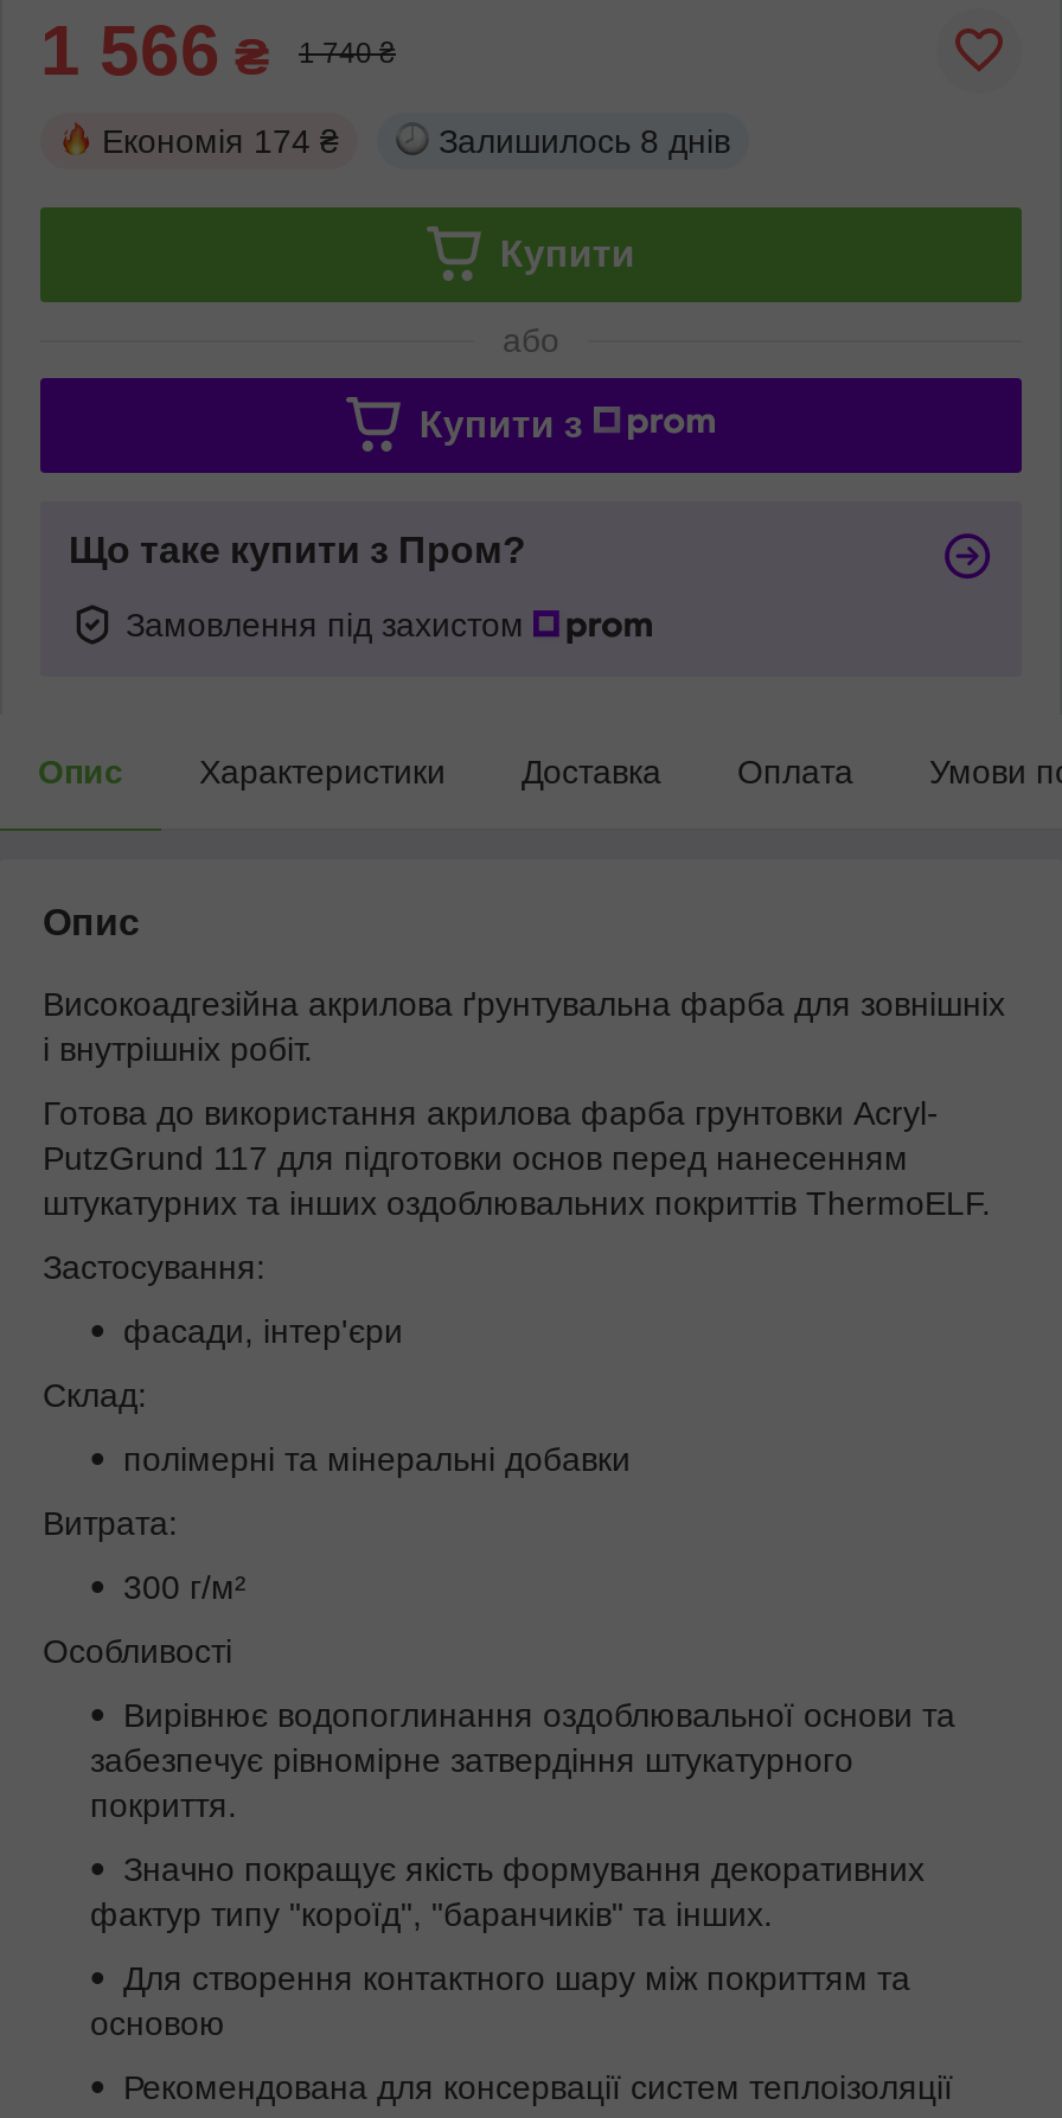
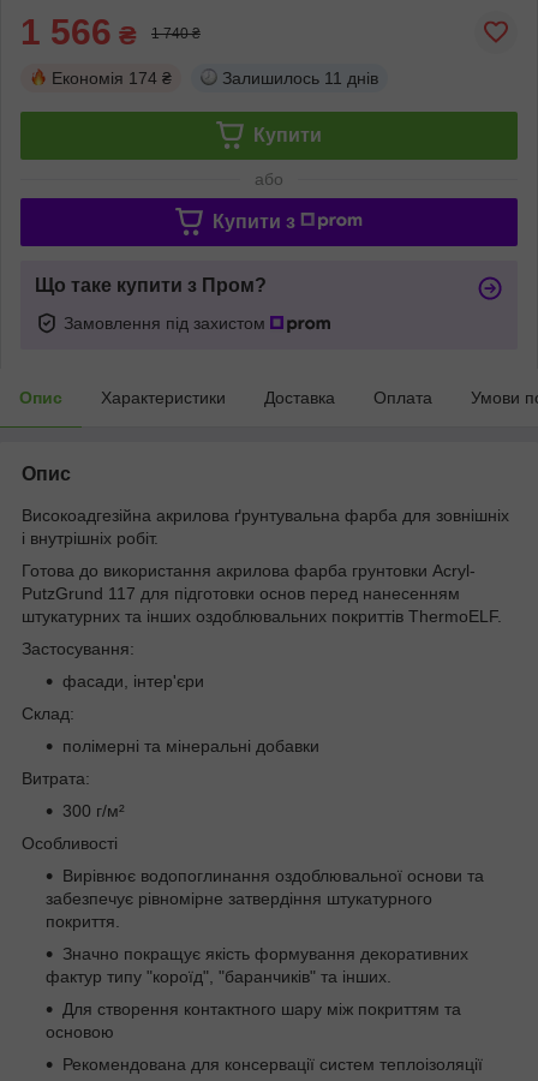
- Залишилось 8 днів
+ Залишилось 11 днів
